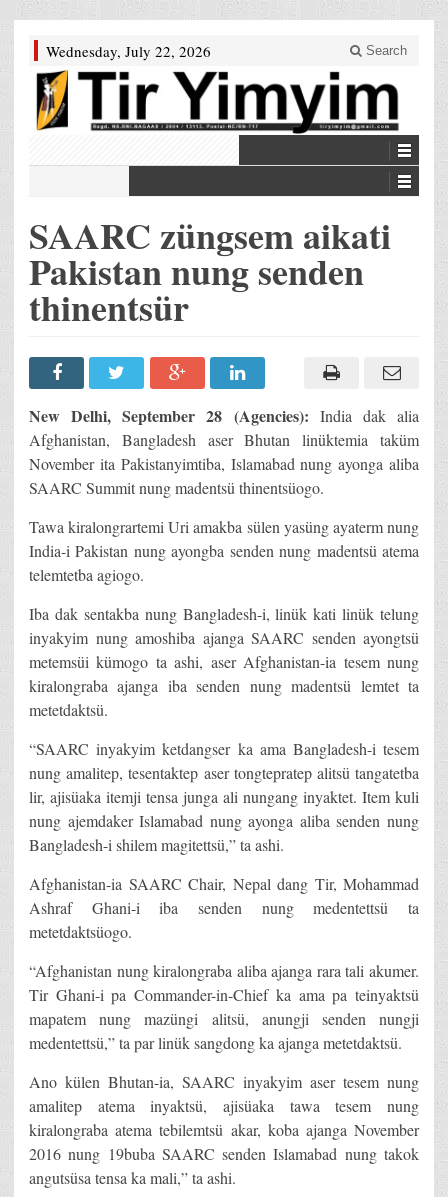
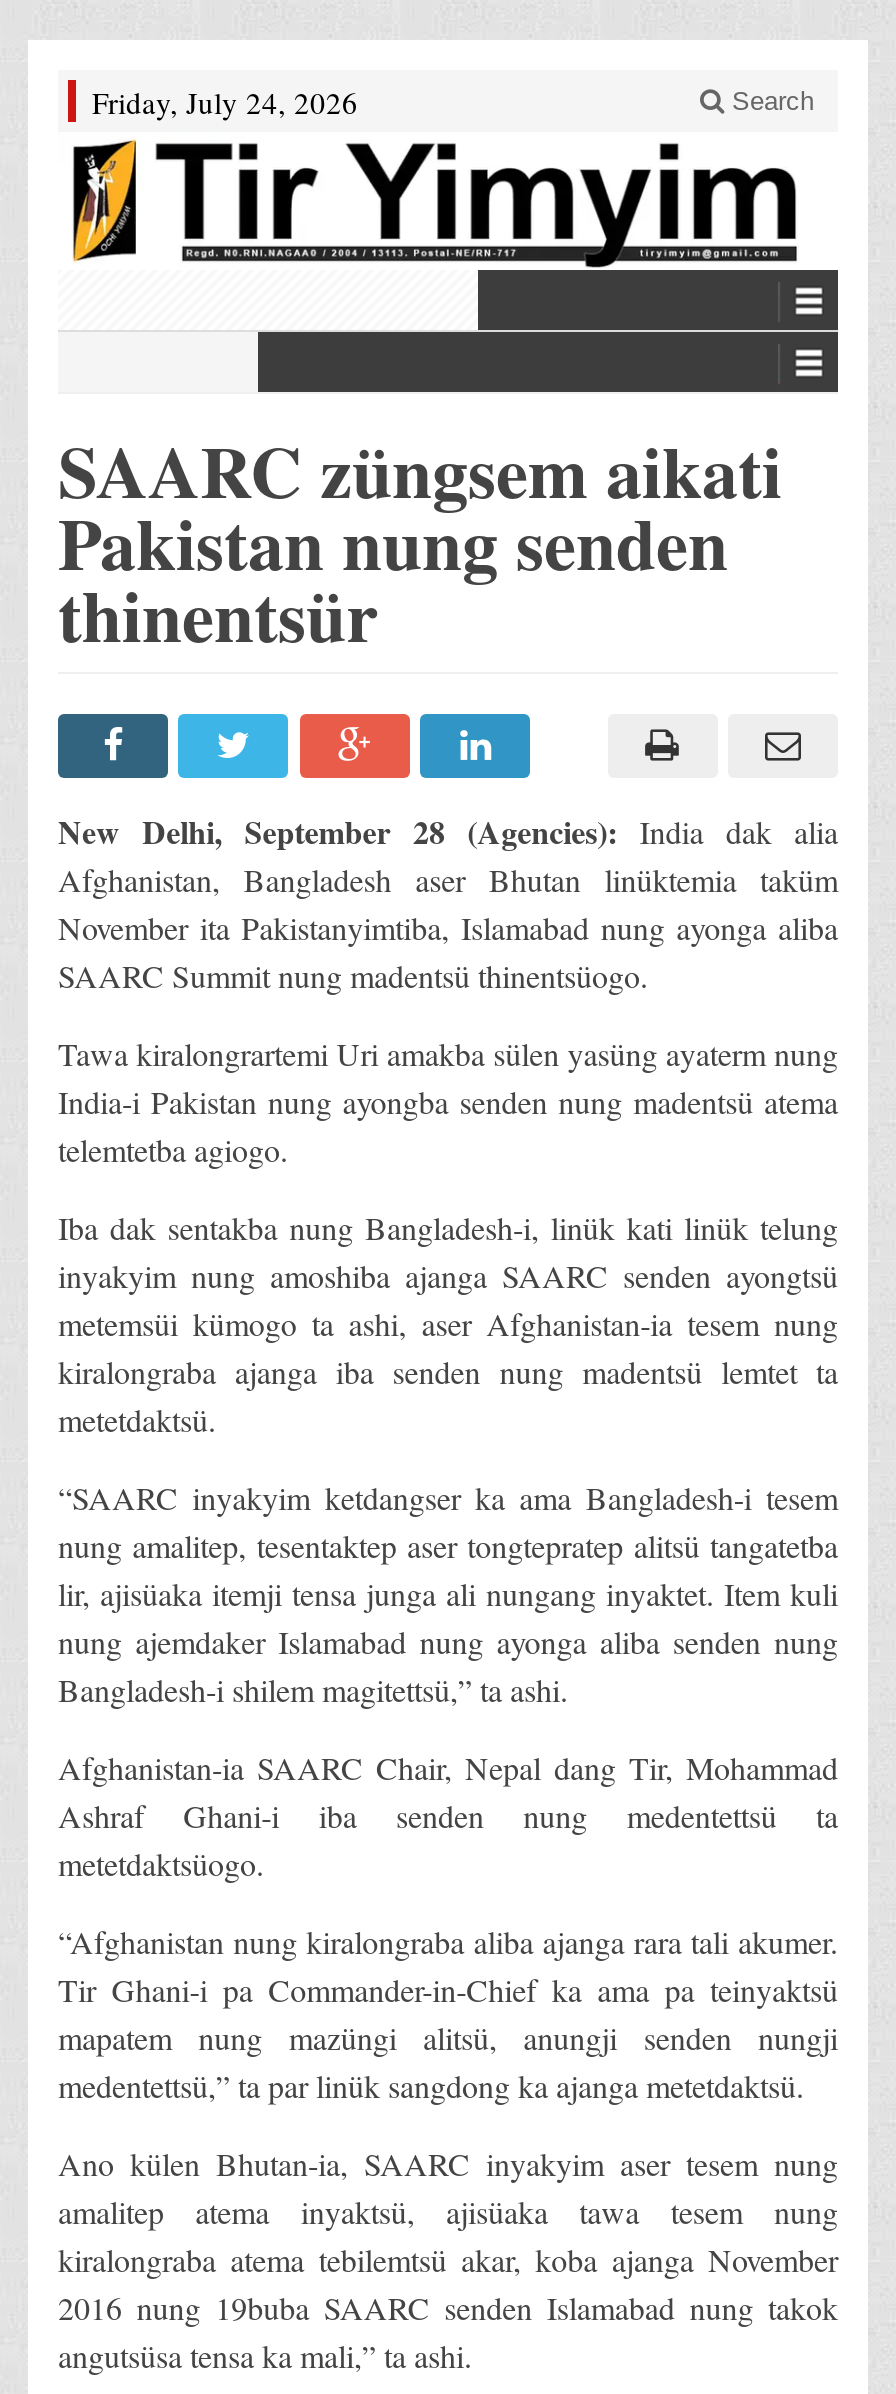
- Wednesday, July 22, 2026
+ Friday, July 24, 2026
